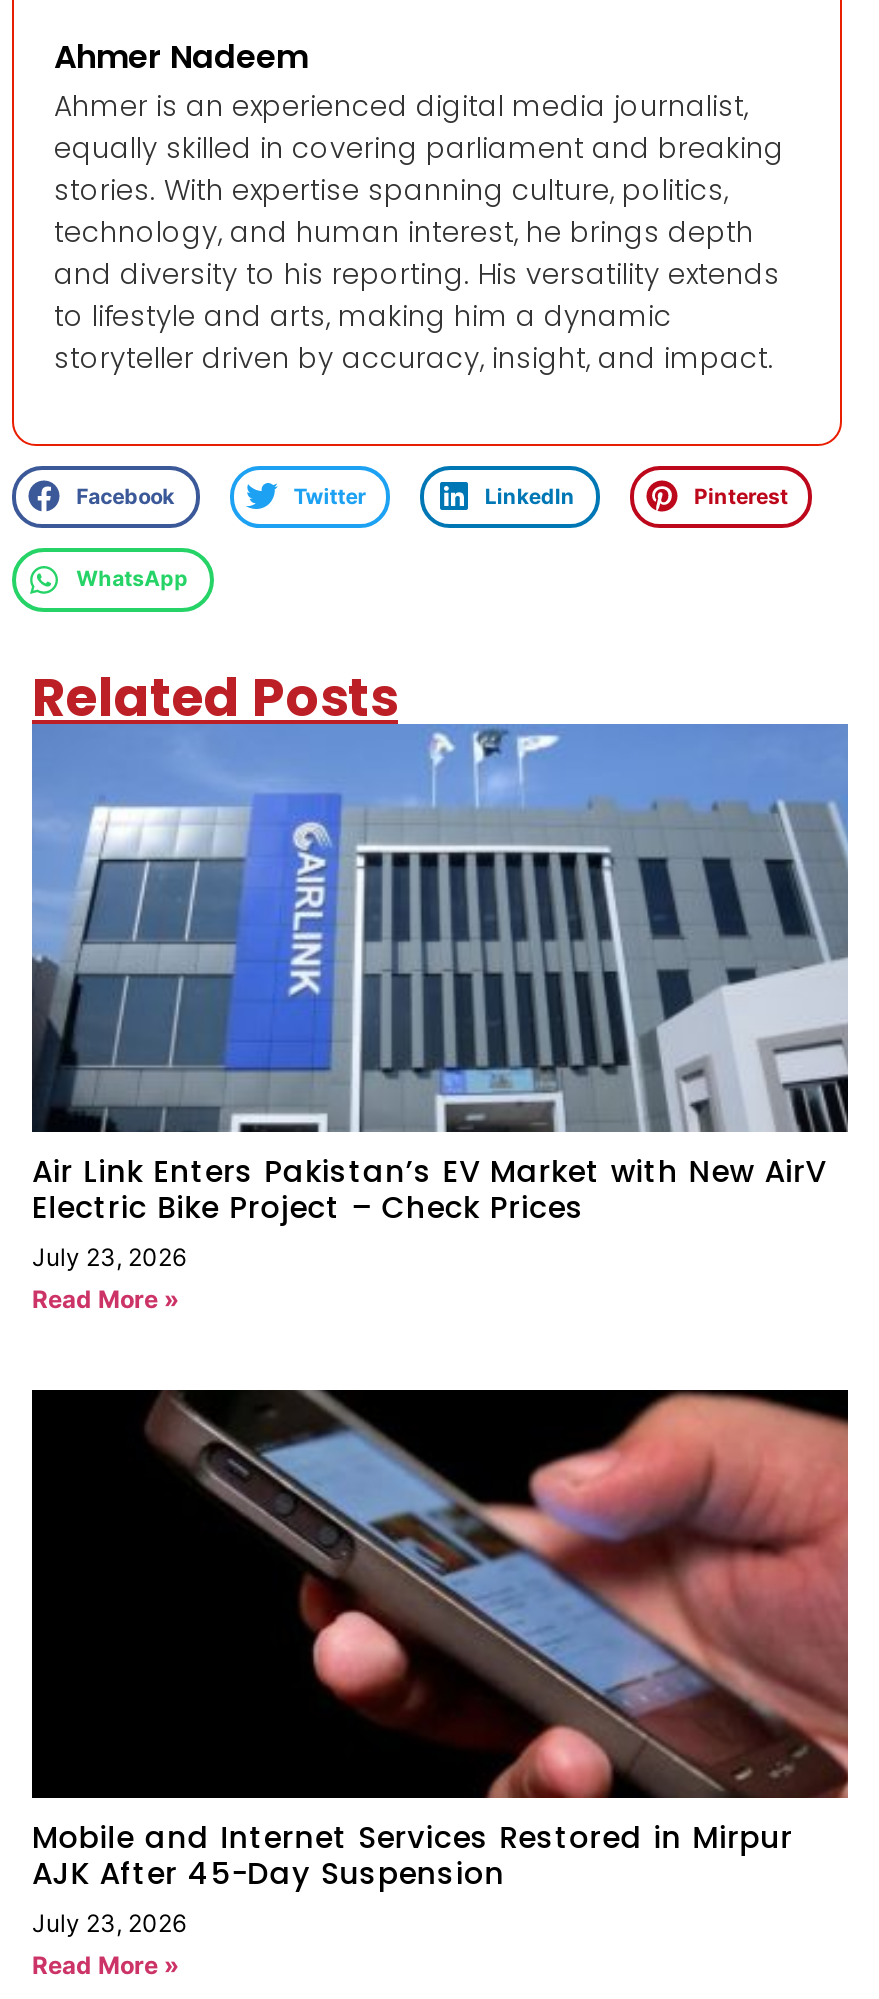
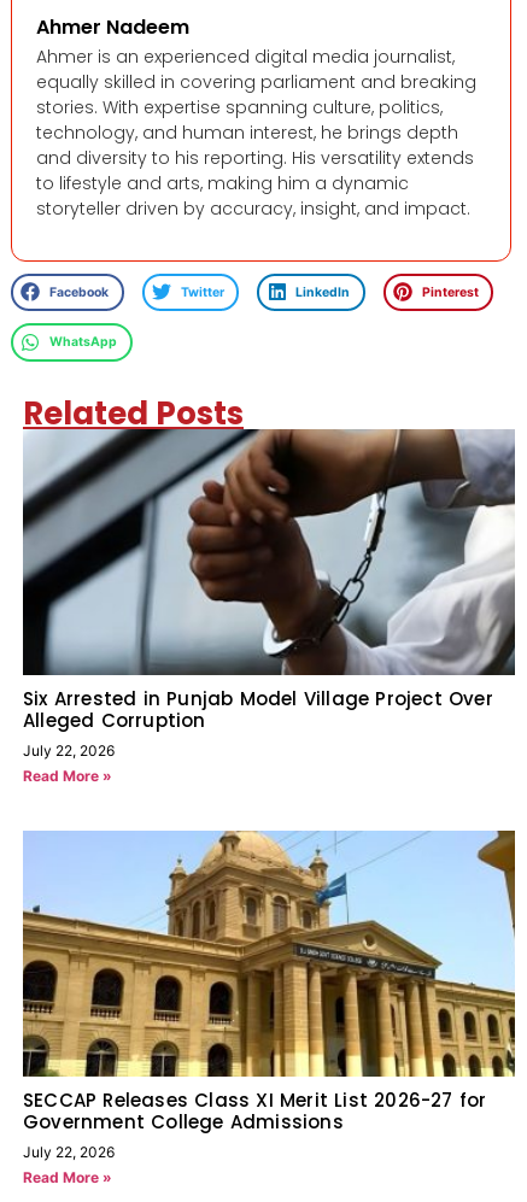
- [image]
- Air Link Enters Pakistan’s EV Market with New AirV
- Electric Bike Project – Check Prices
- July 23, 2026
+ [image]
+ Six Arrested in Punjab Model Village Project Over
+ Alleged Corruption
+ July 22, 2026

- [image]
- Mobile and Internet Services Restored in Mirpur
- AJK After 45-Day Suspension
- July 23, 2026
+ [image]
+ SECCAP Releases Class XI Merit List 2026-27 for
+ Government College Admissions
+ July 22, 2026
